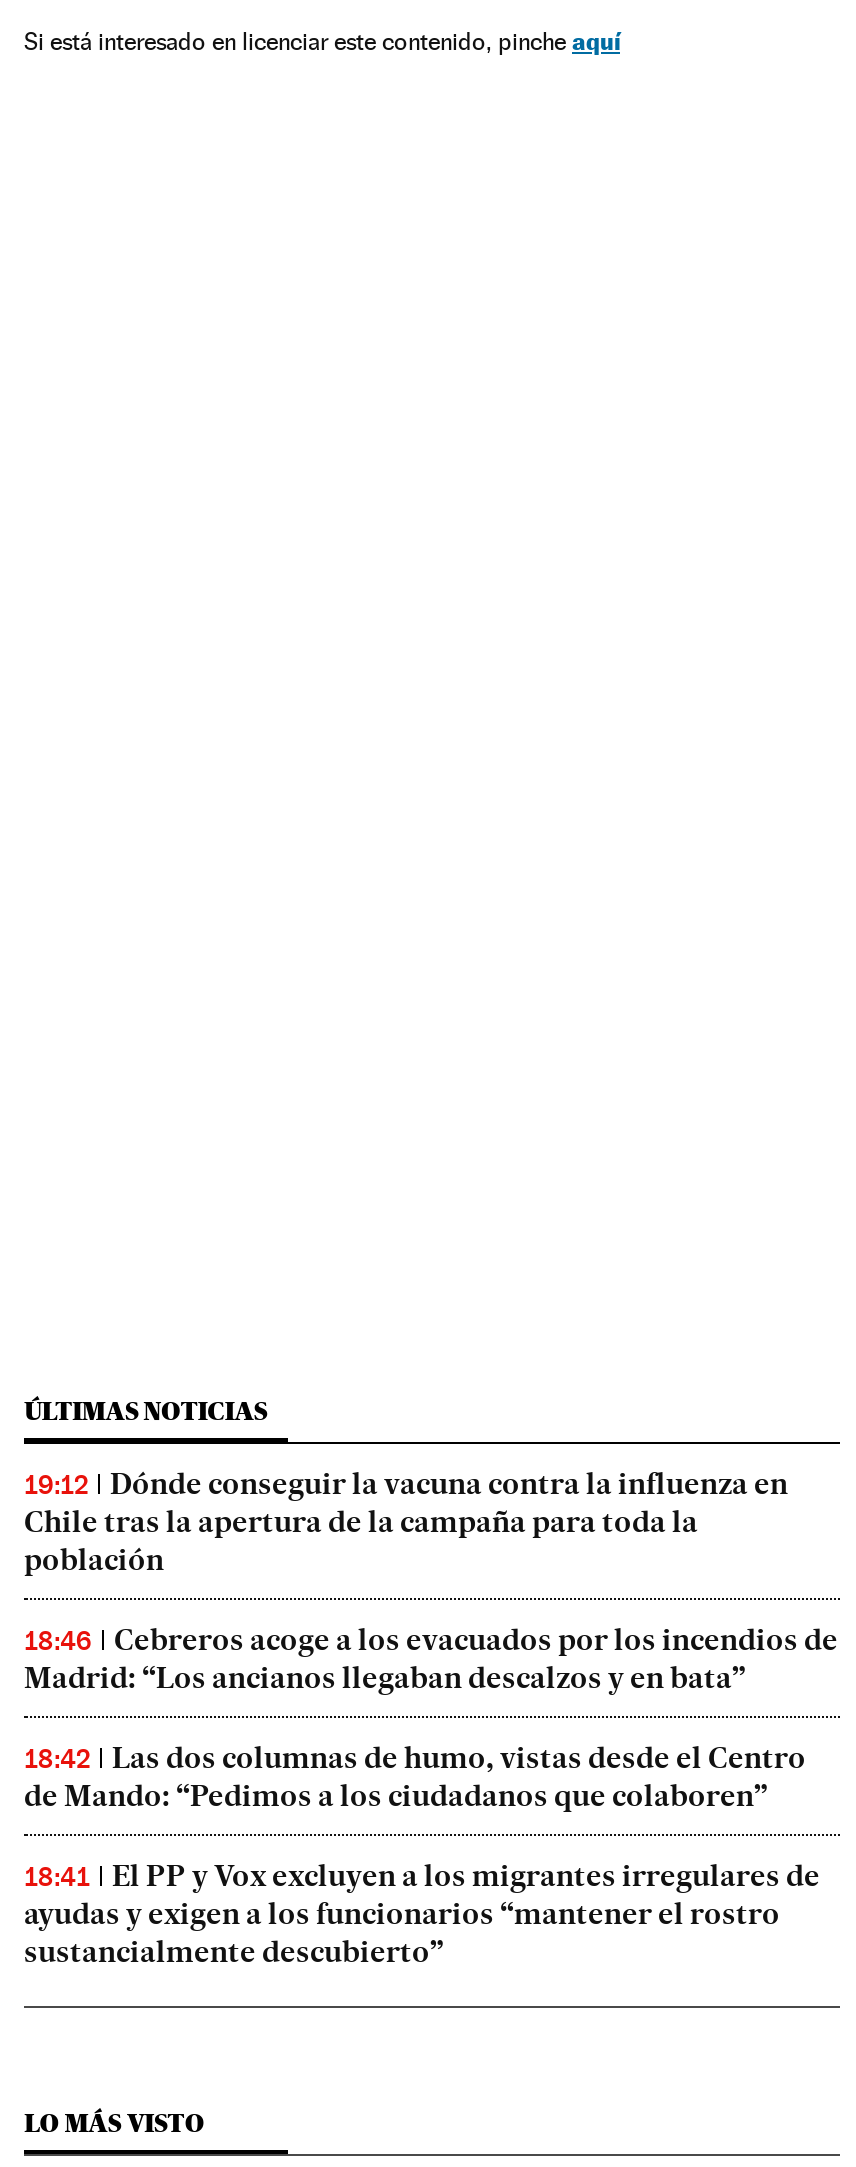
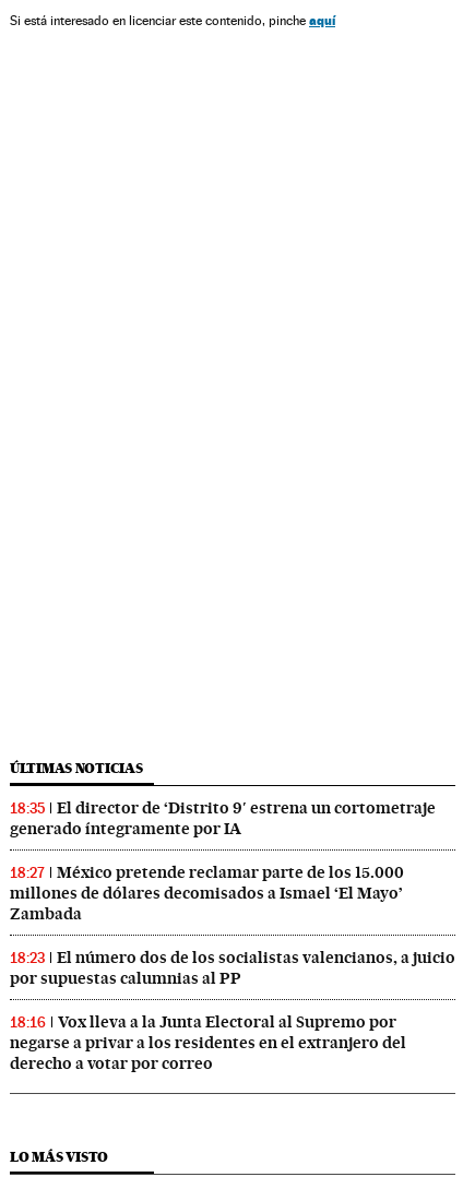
- 19:12
- Dónde conseguir la vacuna contra la influenza en
- Chile tras la apertura de la campaña para toda la
- población
+ 18:35
+ El director de ‘Distrito 9′ estrena un cortometraje
+ generado íntegramente por IA

- 18:46
- Cebreros acoge a los evacuados por los incendios de
- Madrid: “Los ancianos llegaban descalzos y en bata”
+ 18:27
+ México pretende reclamar parte de los 15.000
+ millones de dólares decomisados a Ismael ‘El Mayo’
+ Zambada

- 18:42
- Las dos columnas de humo, vistas desde el Centro
- de Mando: “Pedimos a los ciudadanos que colaboren”
+ 18:23
+ El número dos de los socialistas valencianos, a juicio
+ por supuestas calumnias al PP

- 18:41
- El PP y Vox excluyen a los migrantes irregulares de
- ayudas y exigen a los funcionarios “mantener el rostro
- sustancialmente descubierto”
+ 18:16
+ Vox lleva a la Junta Electoral al Supremo por
+ negarse a privar a los residentes en el extranjero del
+ derecho a votar por correo
